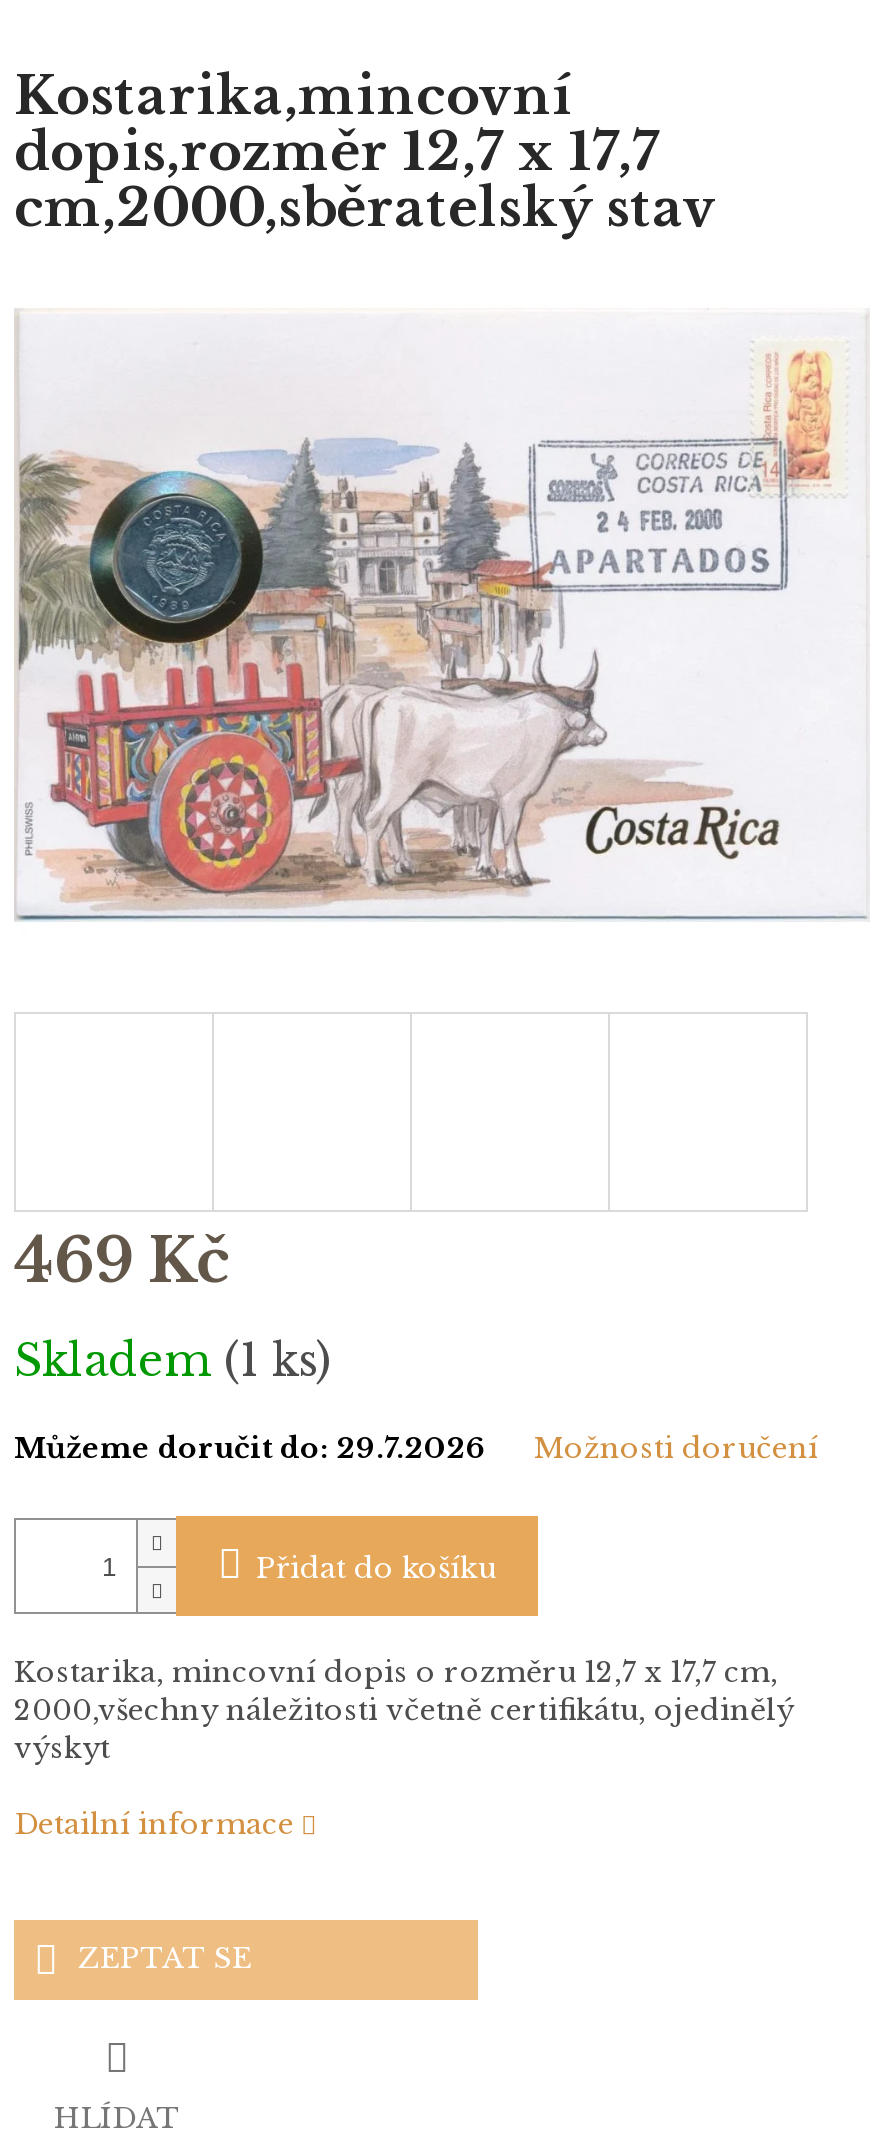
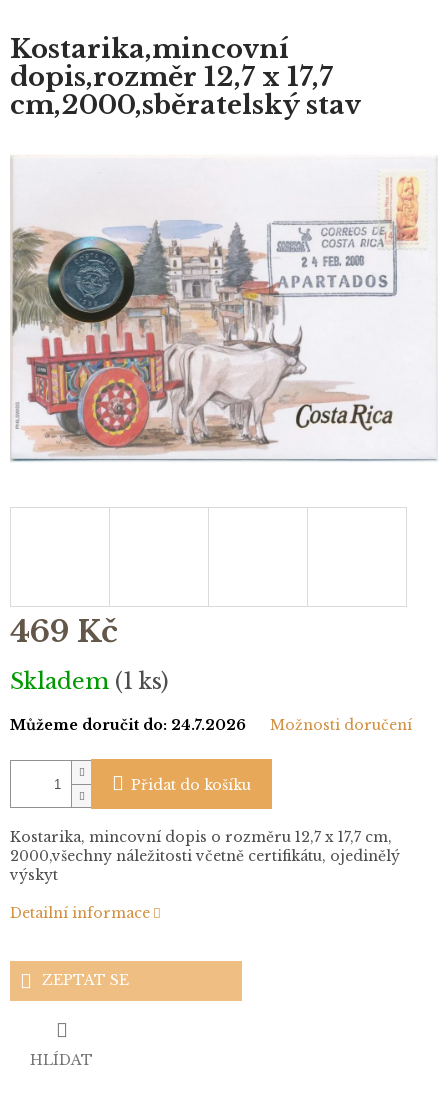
- Můžeme doručit do: 29.7.2026
+ Můžeme doručit do: 24.7.2026
